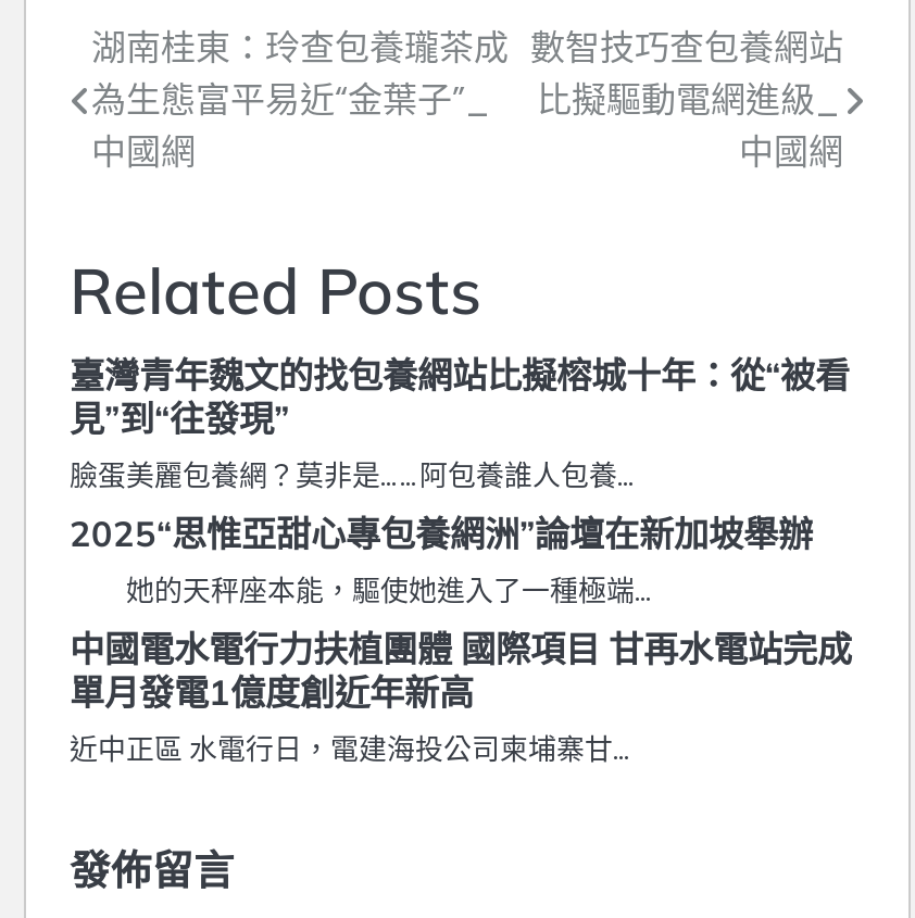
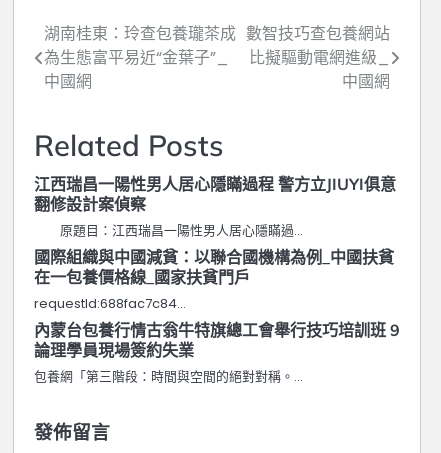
- 臺灣青年魏文的找包養網站比擬榕城十年：從“被看
- 見”到“往發現”
- 臉蛋美麗包養網？莫非是……阿包養誰人包養…
- 2025“思惟亞甜心專包養網洲”論壇在新加坡舉辦
- 她的天秤座本能，驅使她進入了一種極端…
- 中國電水電行力扶植團體 國際項目 甘再水電站完成
- 單月發電1億度創近年新高
- 近中正區 水電行日，電建海投公司柬埔寨甘…
+ 江西瑞昌一陽性男人居心隱瞞過程 警方立JIUYI俱意
+ 翻修設計案偵察
+ 原題目：江西瑞昌一陽性男人居心隱瞞過…
+ 國際組織與中國減貧：以聯合國機構為例_中國扶貧
+ 在一包養價格線_國家扶貧門戶
+ requestId:688fac7c84…
+ 內蒙台包養行情古翁牛特旗總工會舉行技巧培訓班 9
+ 論理學員現場簽約失業
+ 包養網「第三階段：時間與空間的絕對對稱。…
